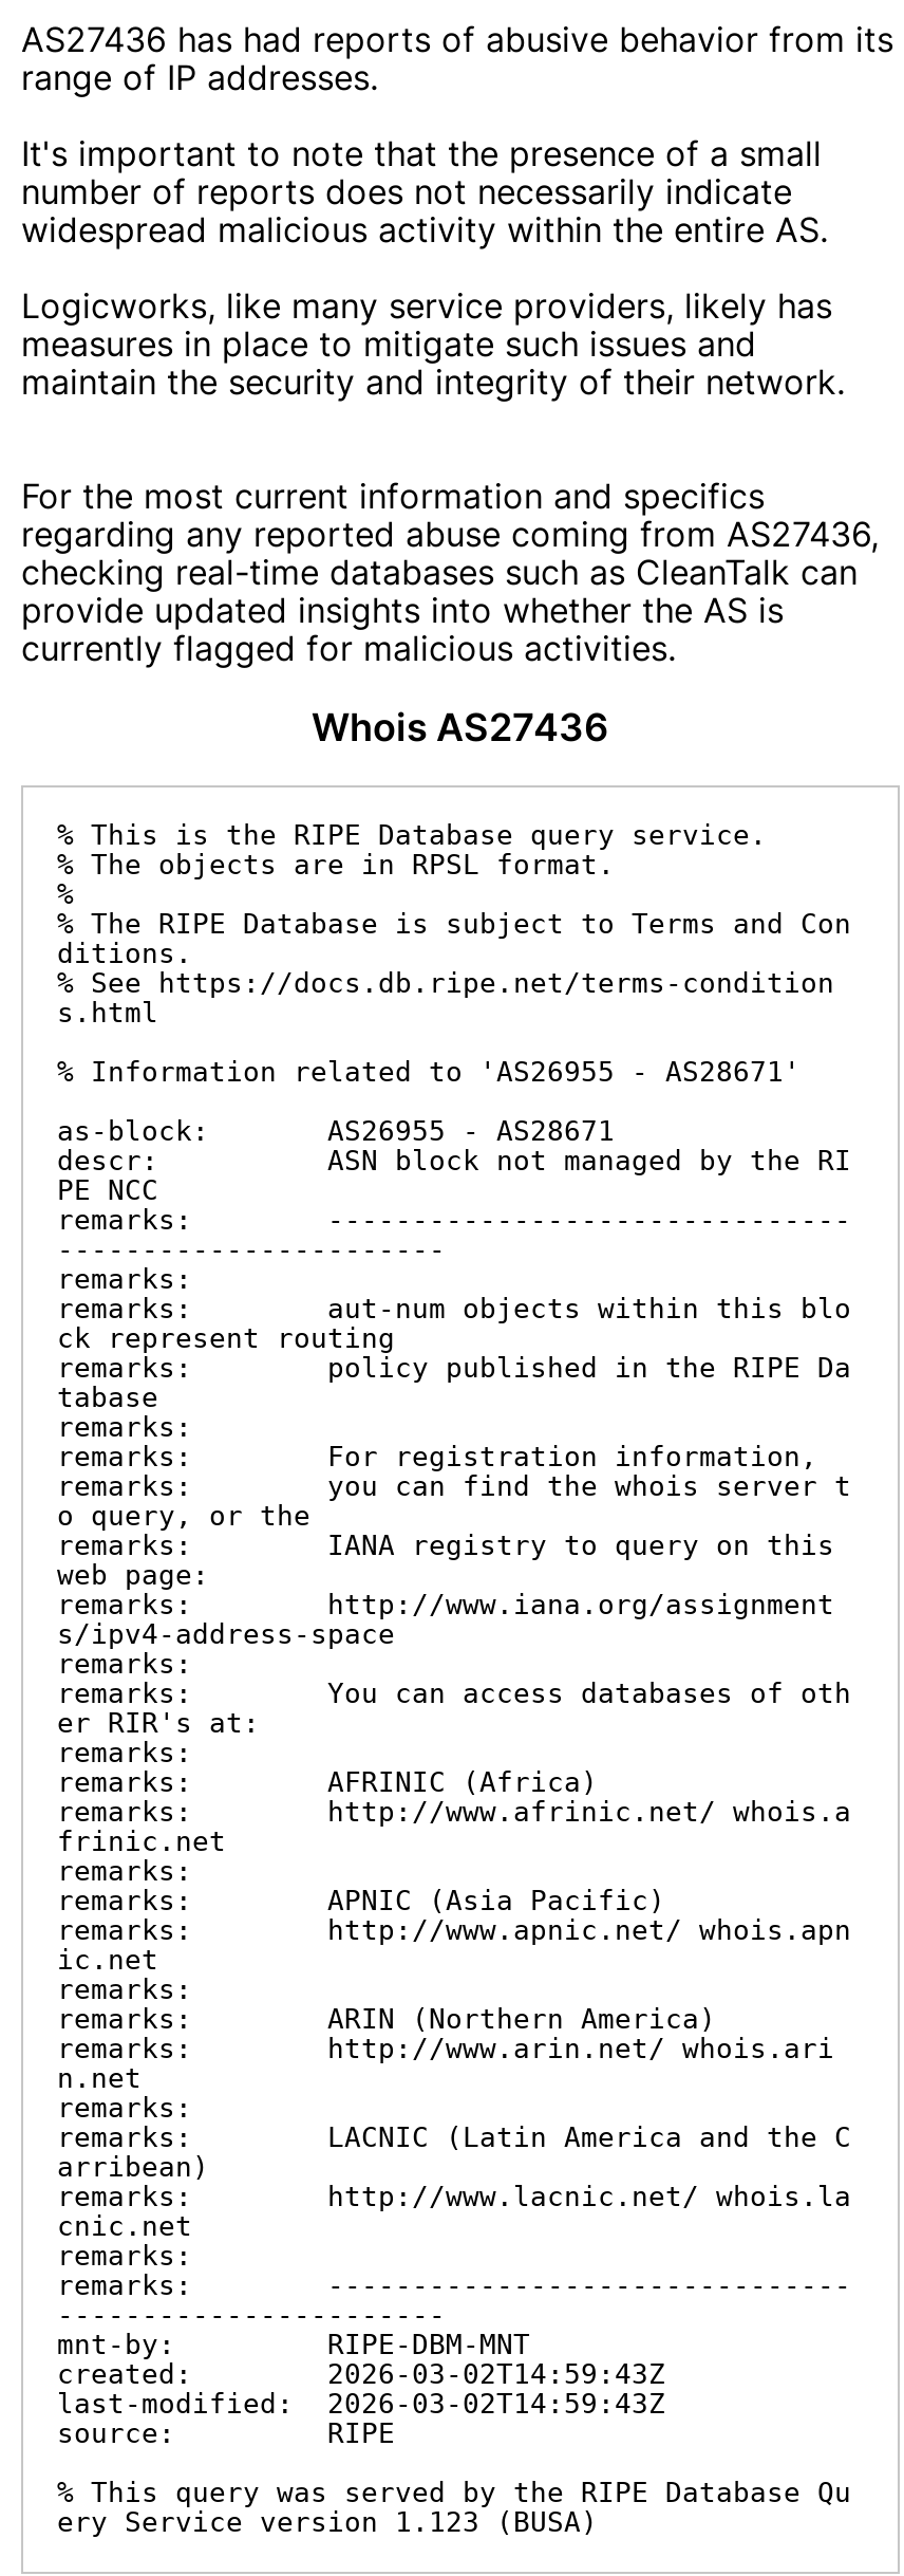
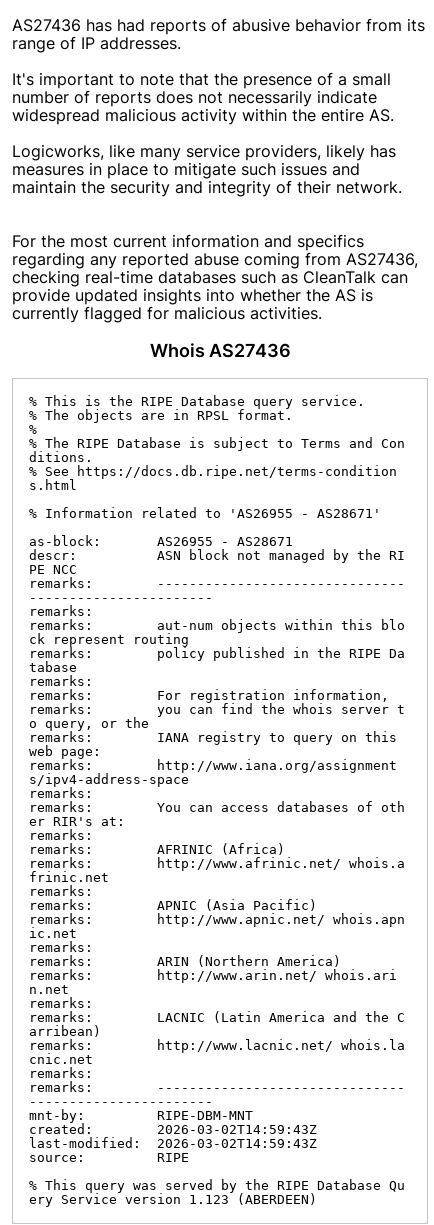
- ery Service version 1.123 (BUSA)
+ ery Service version 1.123 (ABERDEEN)
